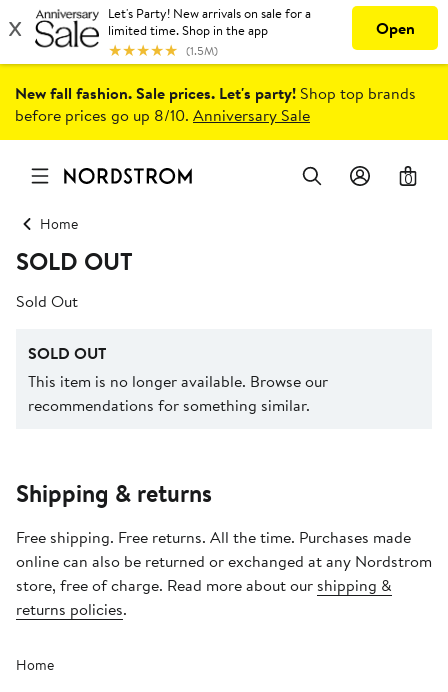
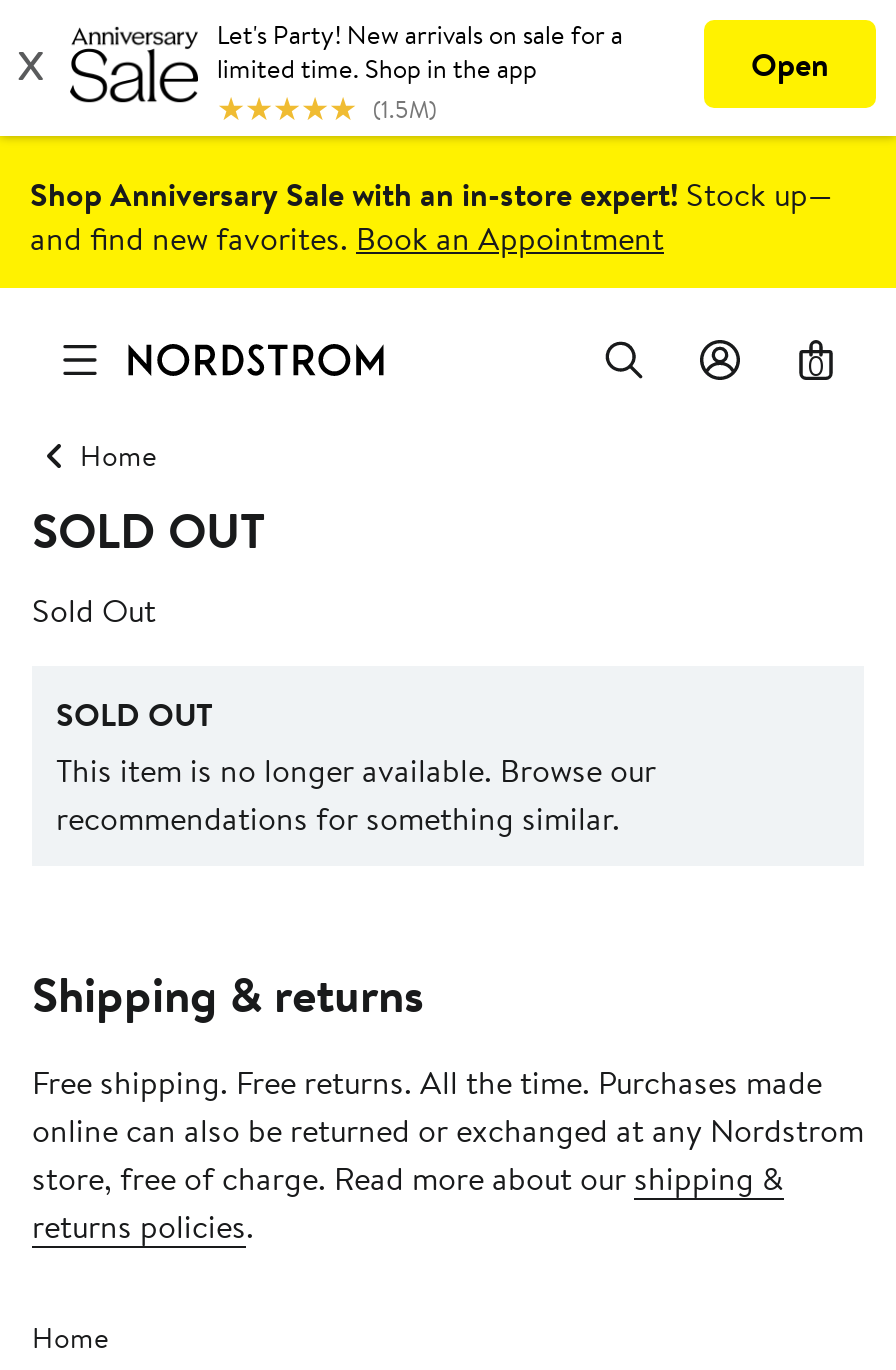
- New fall fashion. Sale prices. Let's party! Shop top brands
- before prices go up 8/10. Anniversary Sale
+ Shop Anniversary Sale with an in-store expert! Stock up—
+ and find new favorites. Book an Appointment
